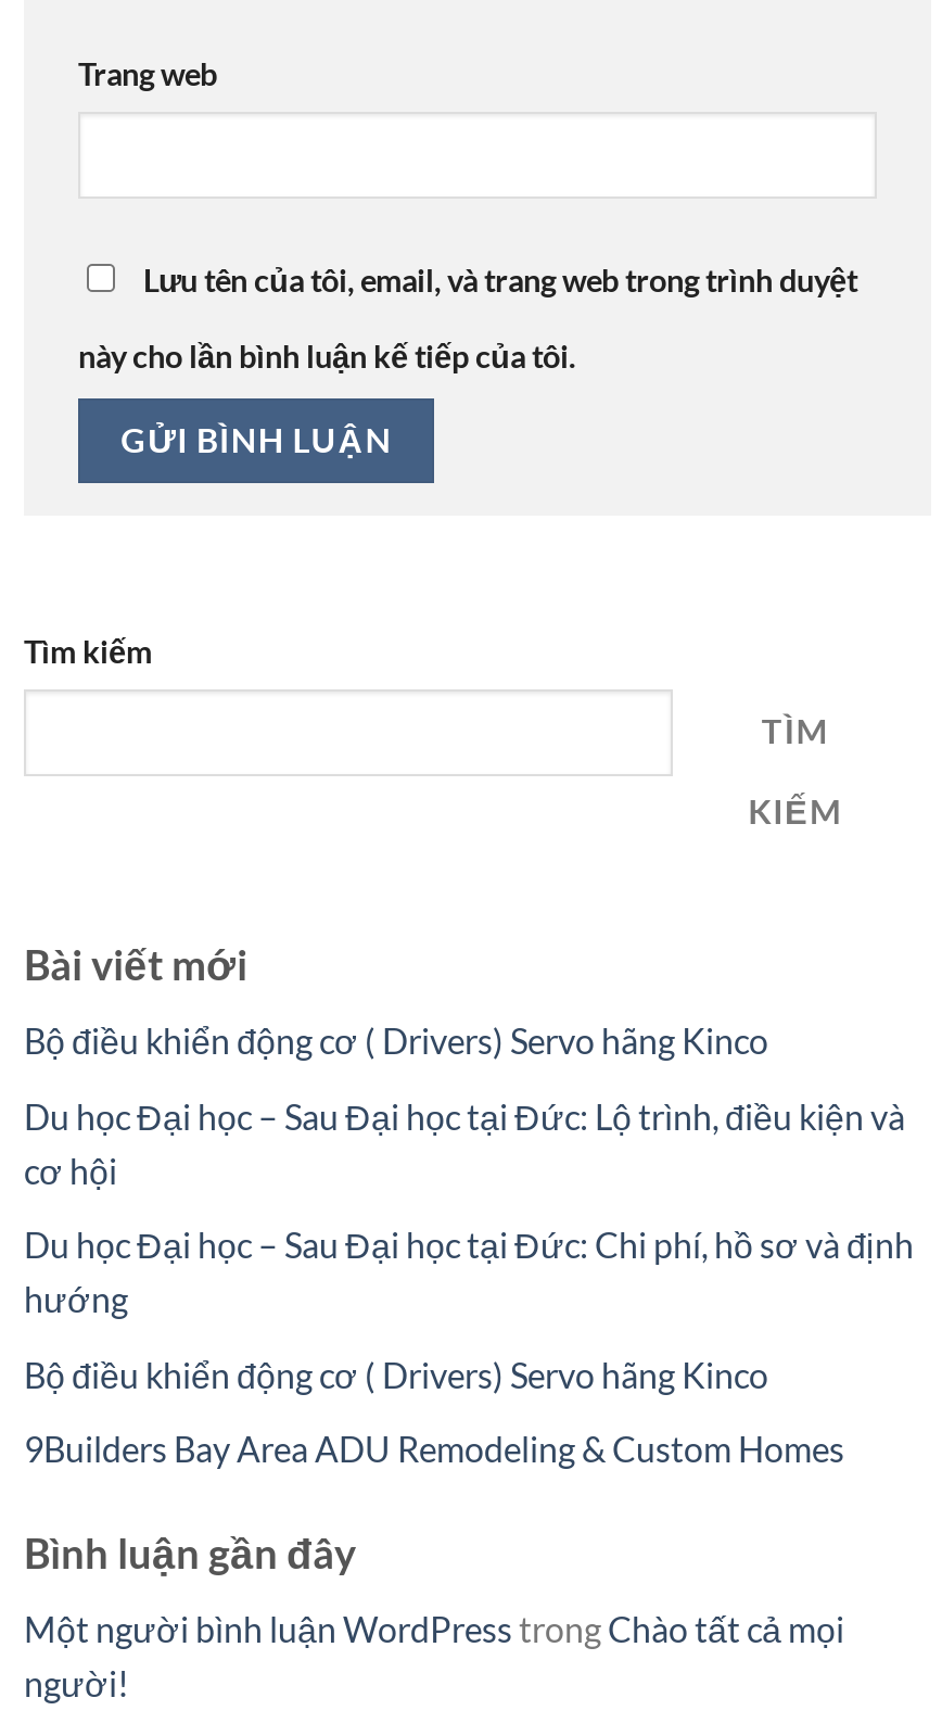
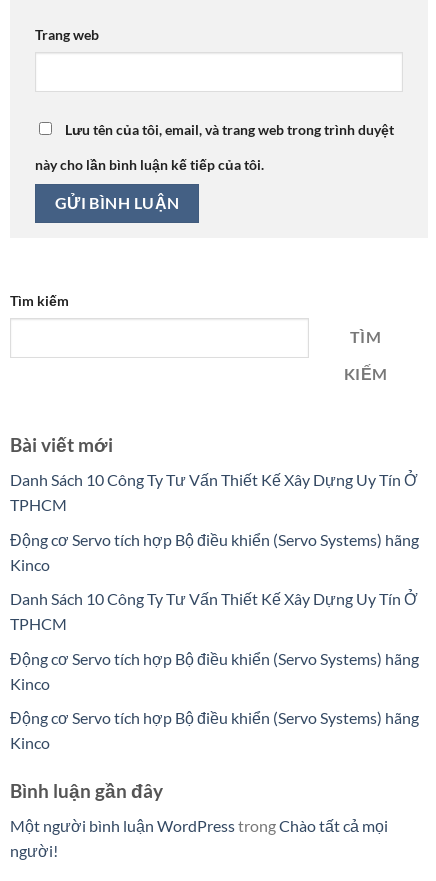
- Bộ điều khiển động cơ ( Drivers) Servo hãng Kinco
+ Danh Sách 10 Công Ty Tư Vấn Thiết Kế Xây Dựng Uy Tín Ở
+ TPHCM

- Du học Đại học – Sau Đại học tại Đức: Lộ trình, điều kiện và
- cơ hội
+ Động cơ Servo tích hợp Bộ điều khiển (Servo Systems) hãng
+ Kinco

- Du học Đại học – Sau Đại học tại Đức: Chi phí, hồ sơ và định
- hướng
+ Danh Sách 10 Công Ty Tư Vấn Thiết Kế Xây Dựng Uy Tín Ở
+ TPHCM

- Bộ điều khiển động cơ ( Drivers) Servo hãng Kinco
+ Động cơ Servo tích hợp Bộ điều khiển (Servo Systems) hãng
+ Kinco

- 9Builders Bay Area ADU Remodeling & Custom Homes
+ Động cơ Servo tích hợp Bộ điều khiển (Servo Systems) hãng
+ Kinco
